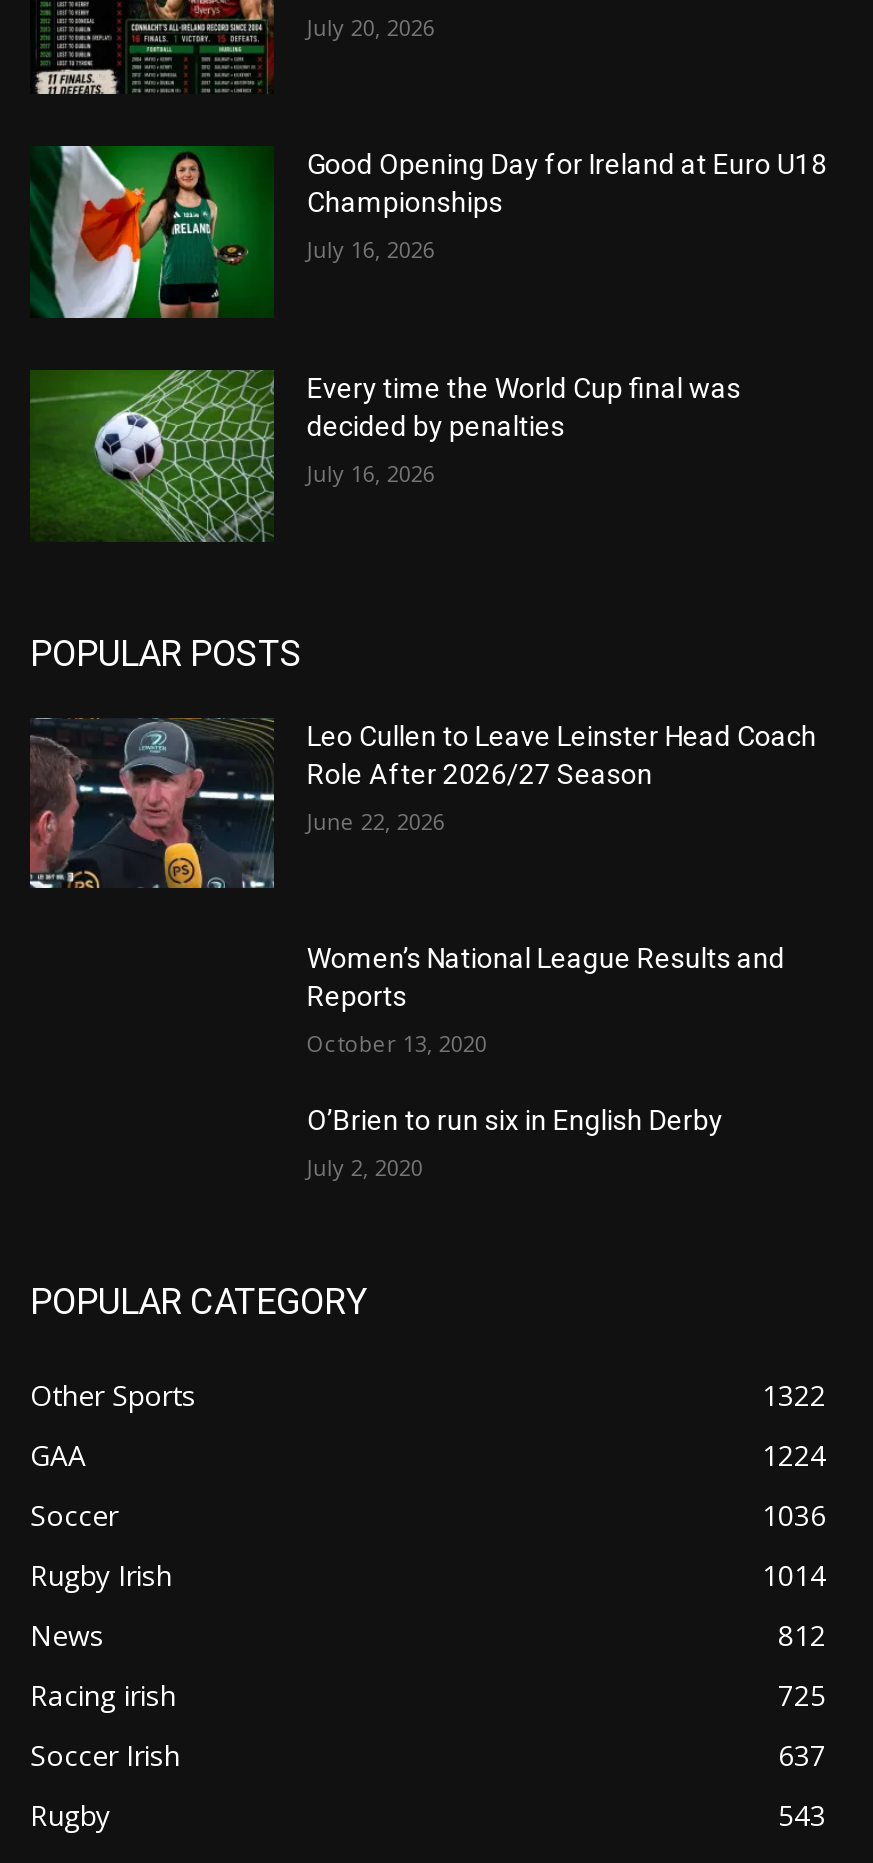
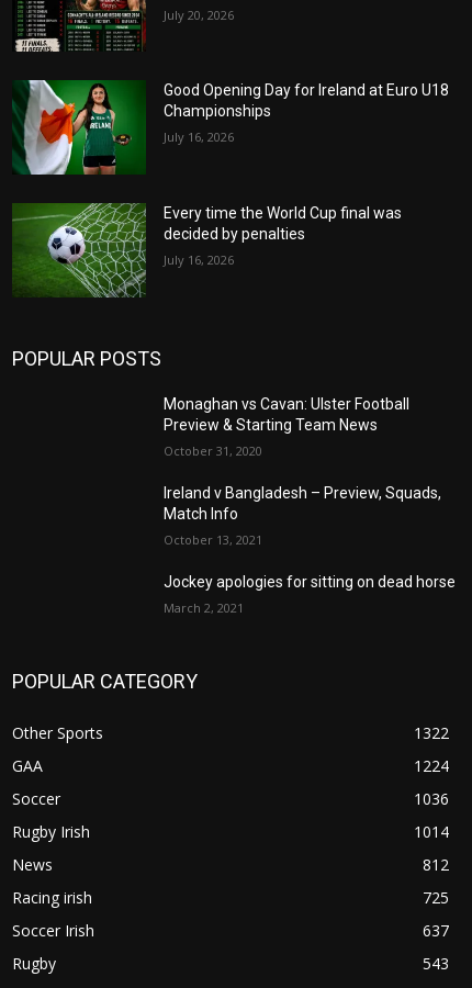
- [image]

- Leo Cullen to Leave Leinster Head Coach
- Role After 2026/27 Season
+ Monaghan vs Cavan: Ulster Football
+ Preview & Starting Team News

- June 22, 2026
+ October 31, 2020

- Women’s National League Results and
- Reports
+ Ireland v Bangladesh – Preview, Squads,
+ Match Info

- October 13, 2020
+ October 13, 2021

- O’Brien to run six in English Derby
+ Jockey apologies for sitting on dead horse

- July 2, 2020
+ March 2, 2021
